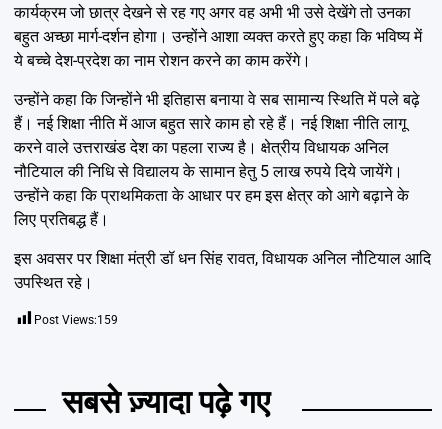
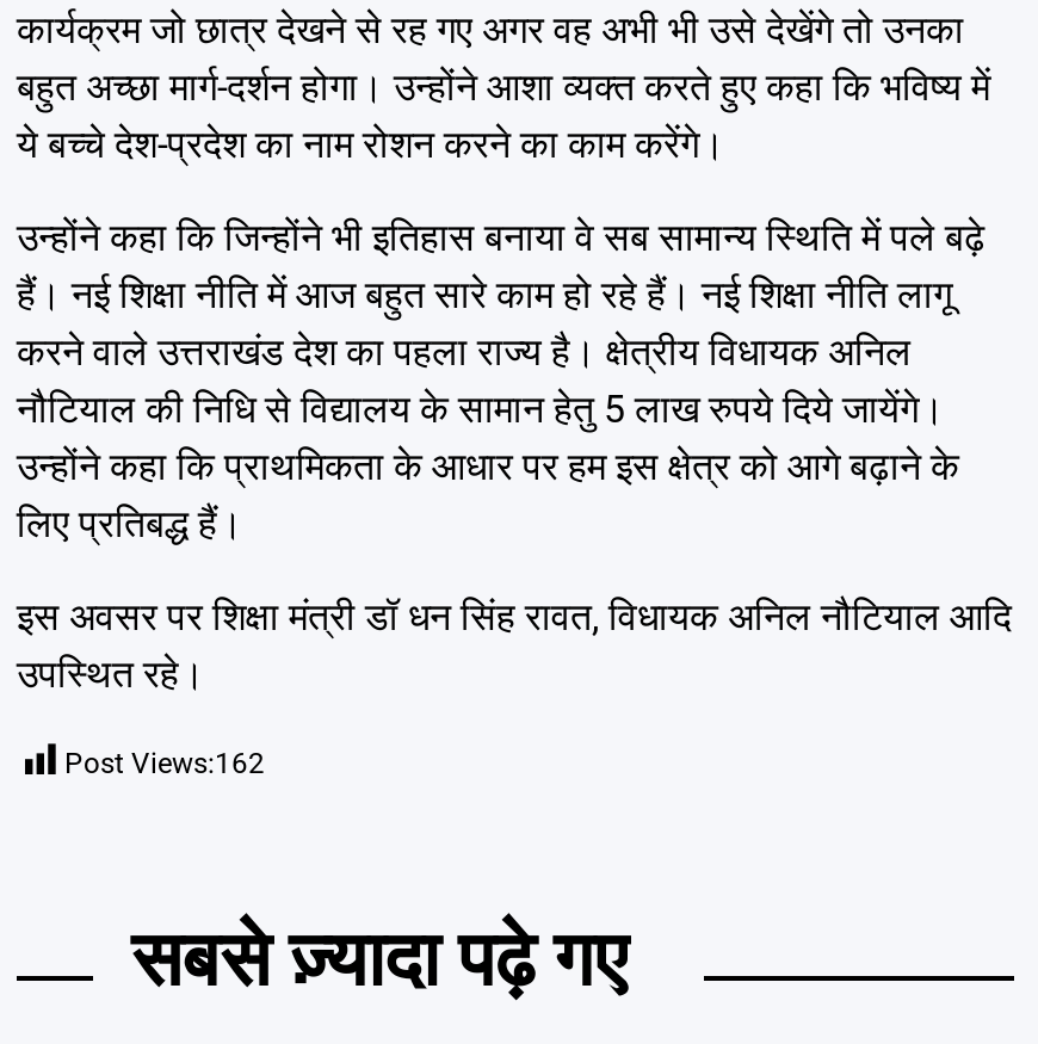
- Post Views:159
+ Post Views:162
